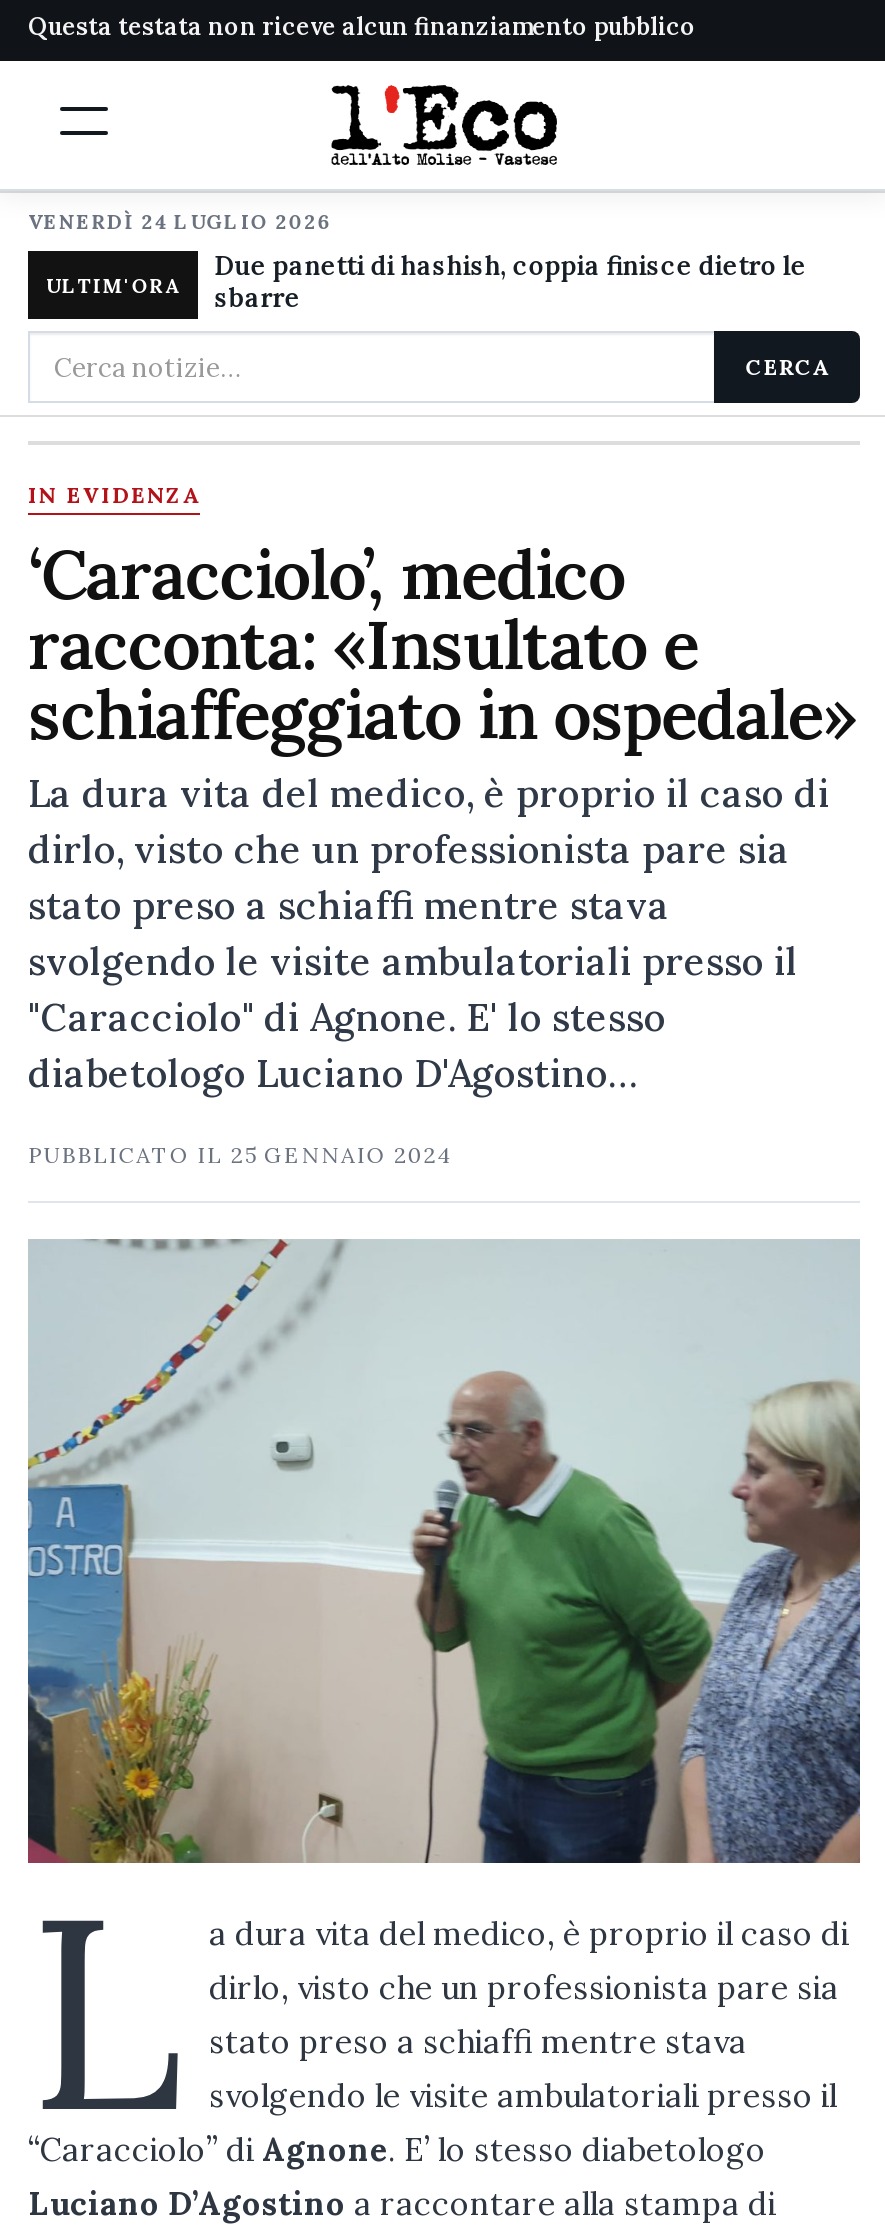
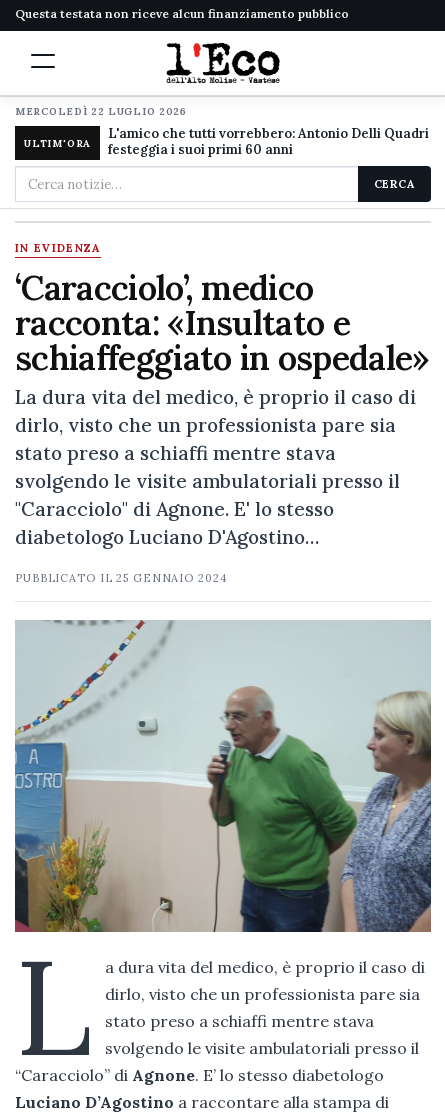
- VENERDÌ 24 LUGLIO 2026
+ MERCOLEDÌ 22 LUGLIO 2026

- Due panetti di hashish, coppia finisce dietro le
- sbarre
+ L'amico che tutti vorrebbero: Antonio Delli Quadri
+ festeggia i suoi primi 60 anni
